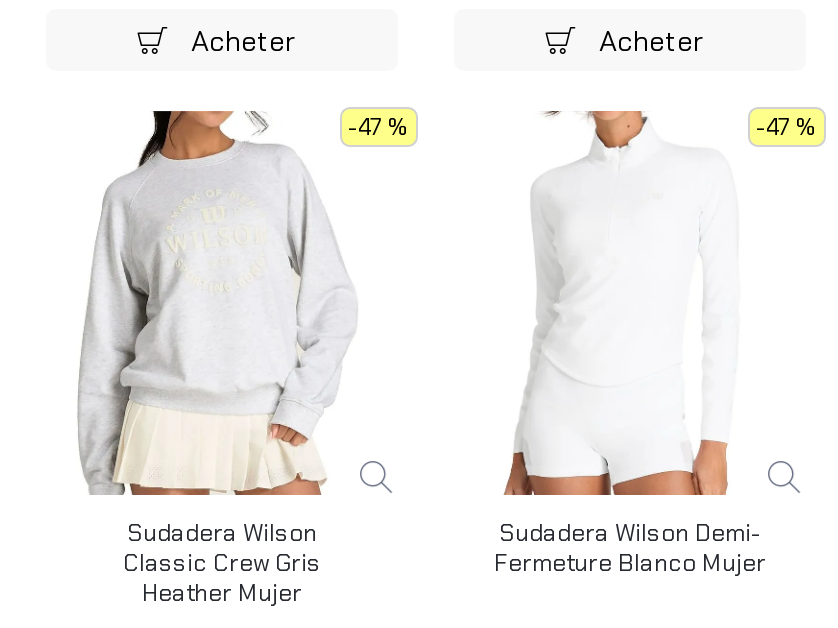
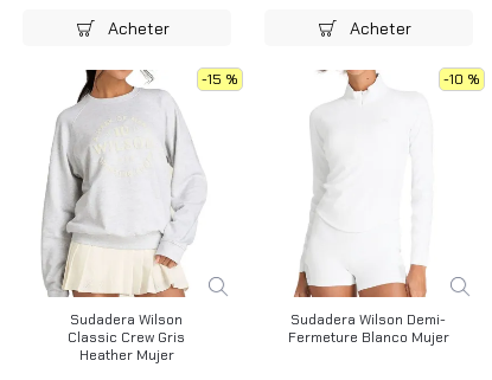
- -47 %
+ -15 %

- -47 %
+ -10 %
